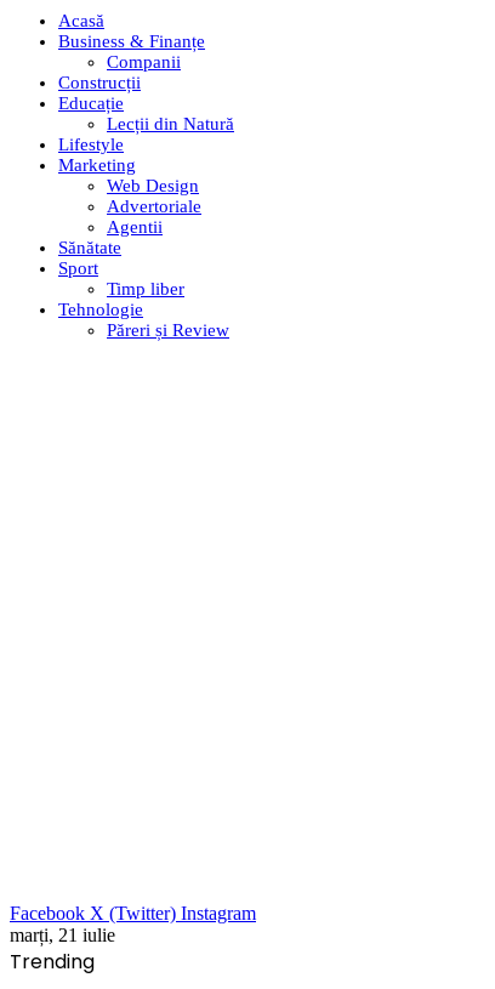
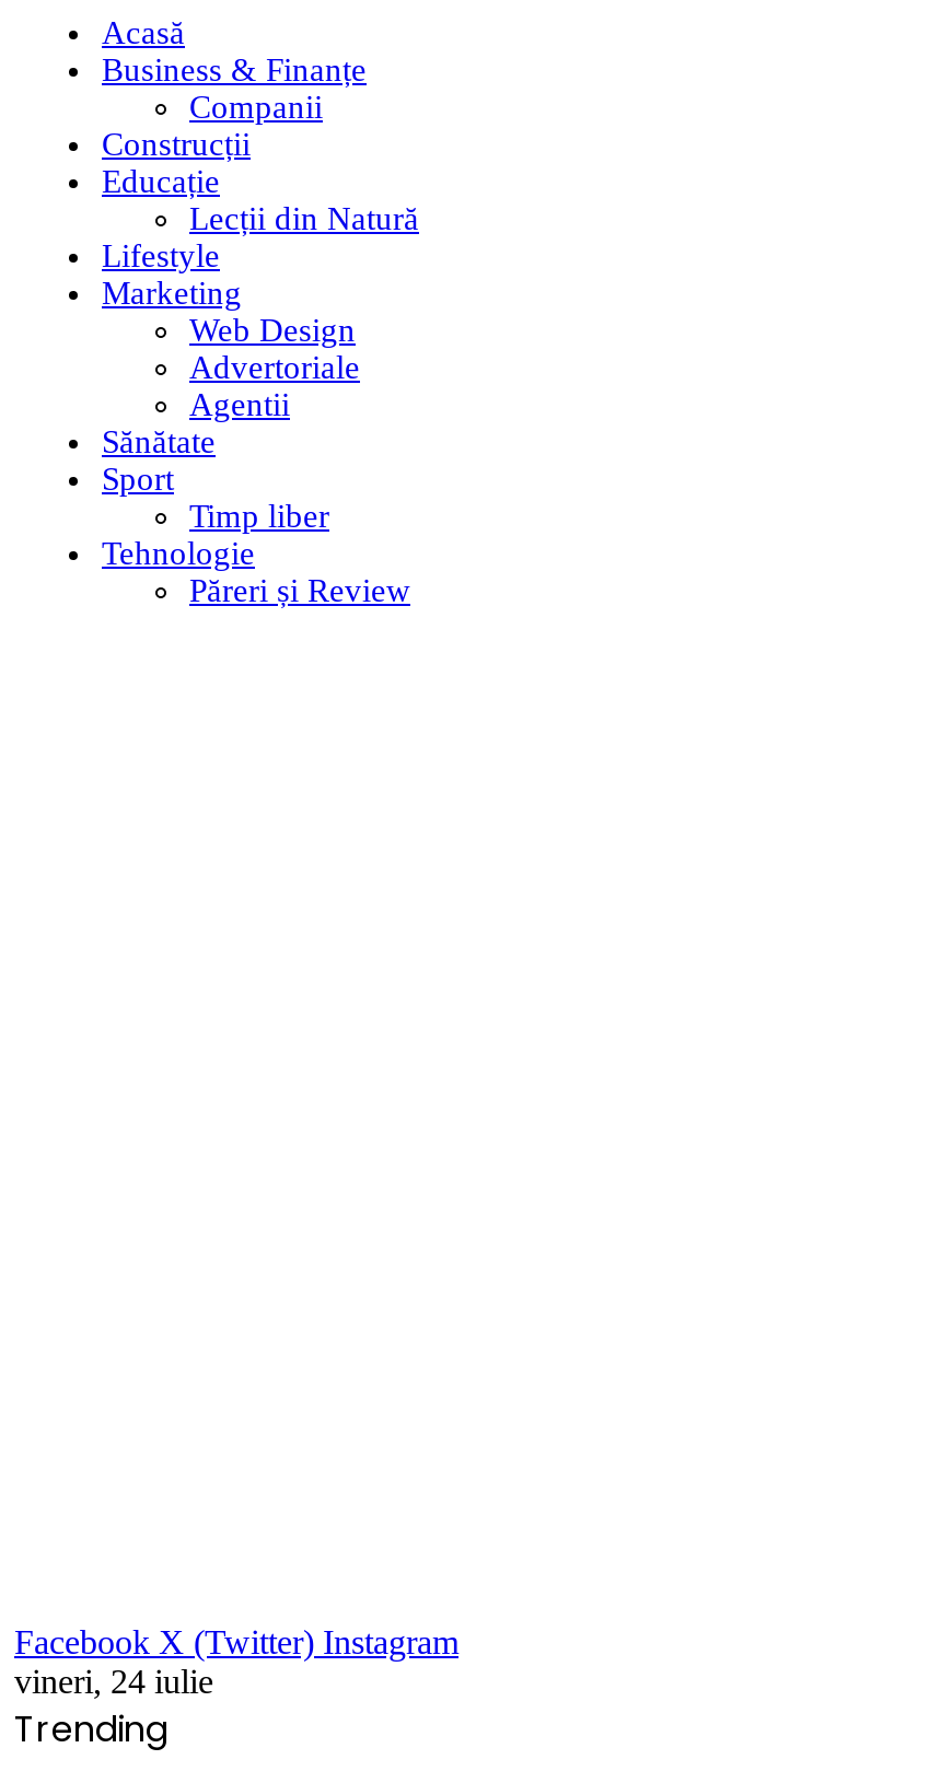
- marți, 21 iulie
+ vineri, 24 iulie
